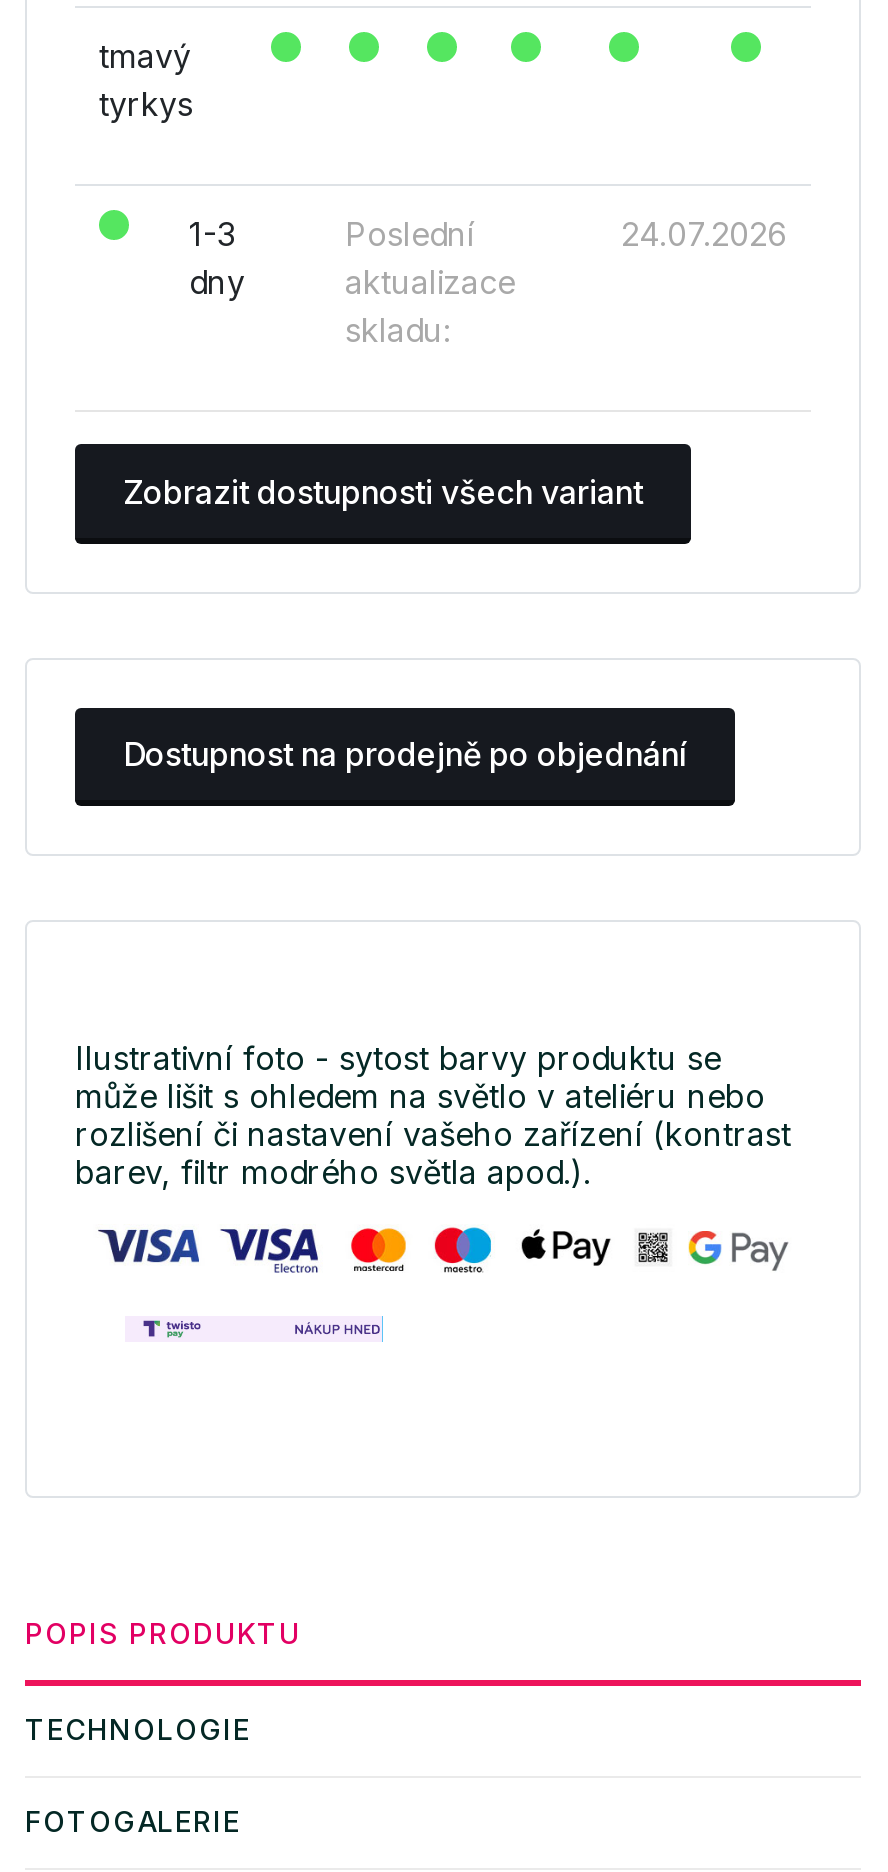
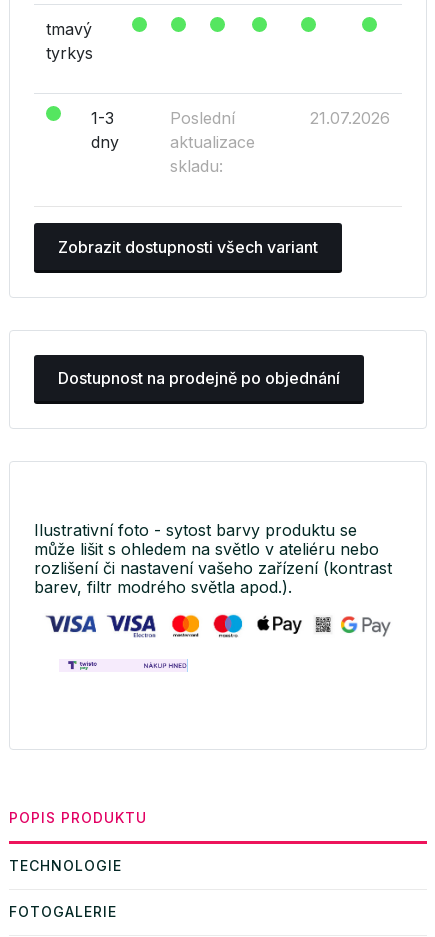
- 24.07.2026
+ 21.07.2026
